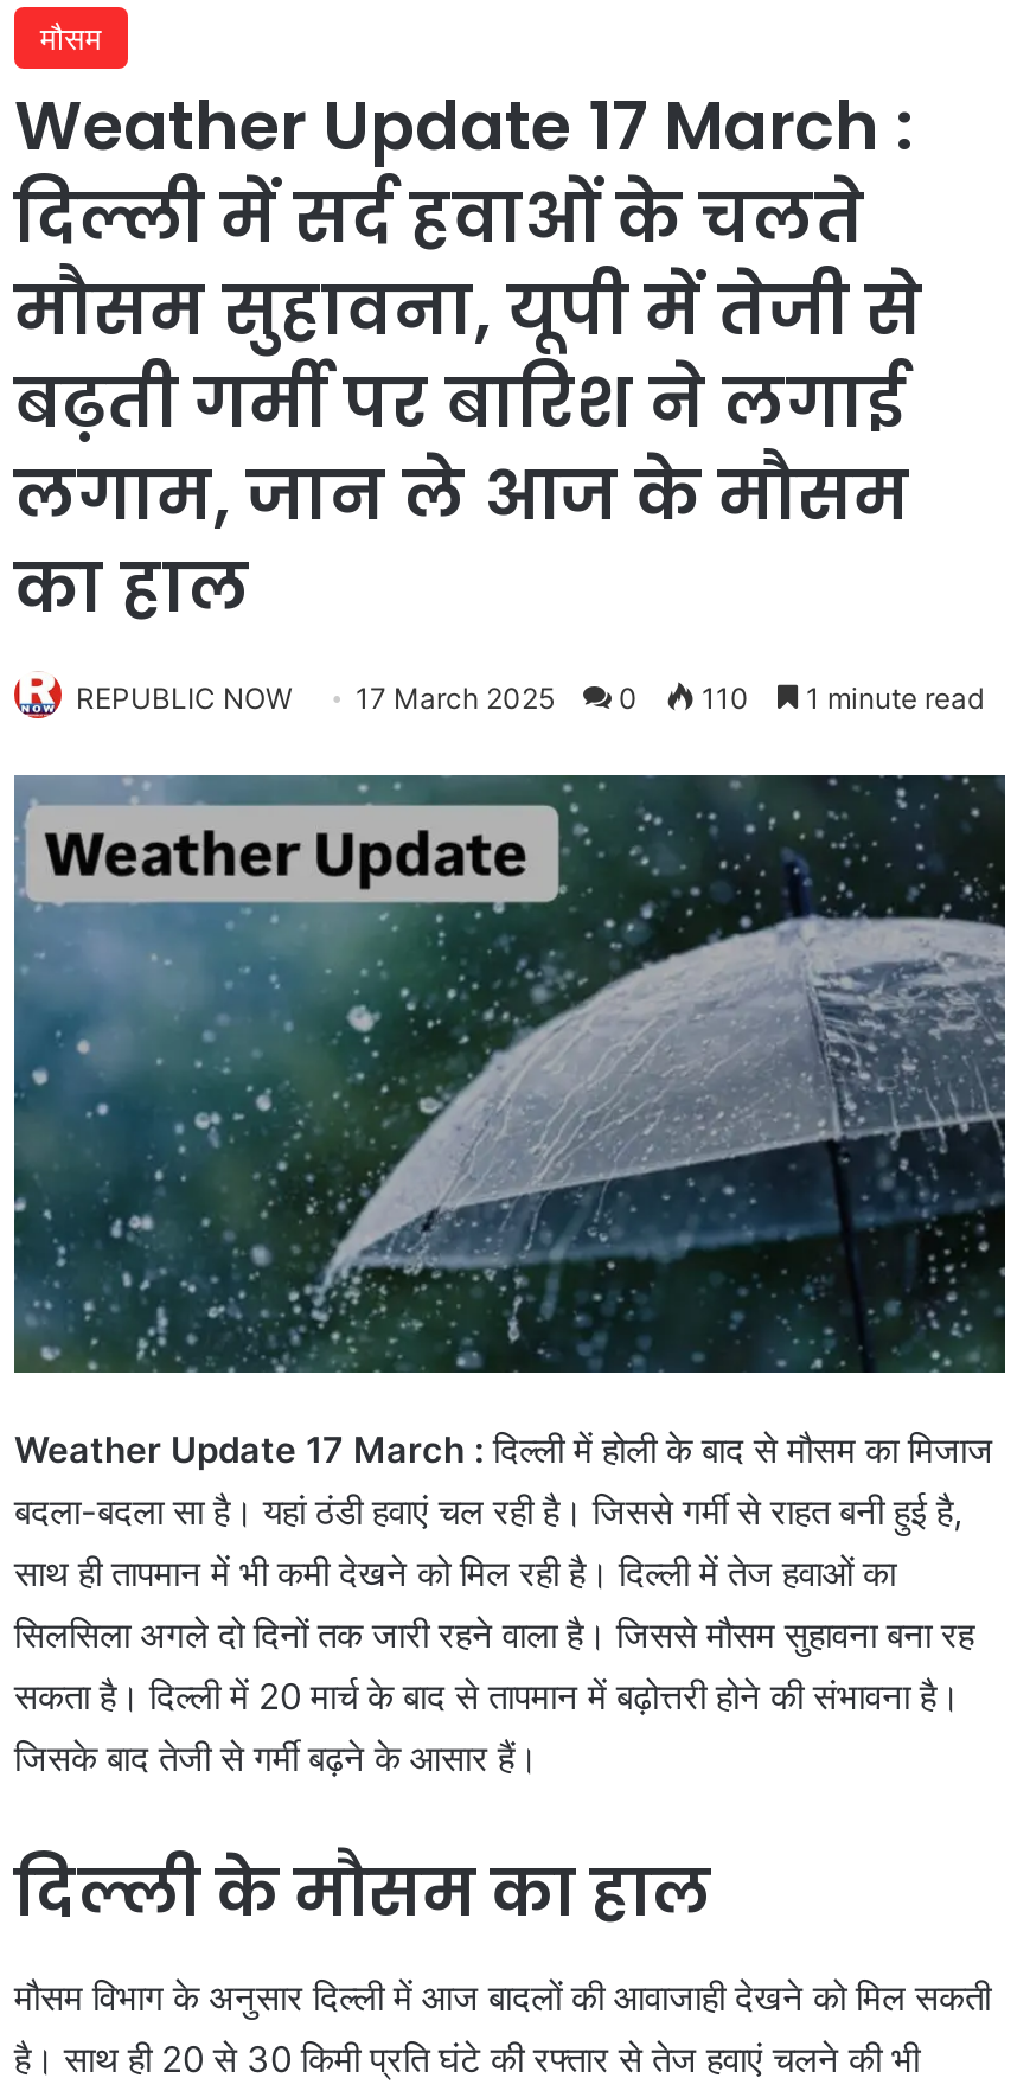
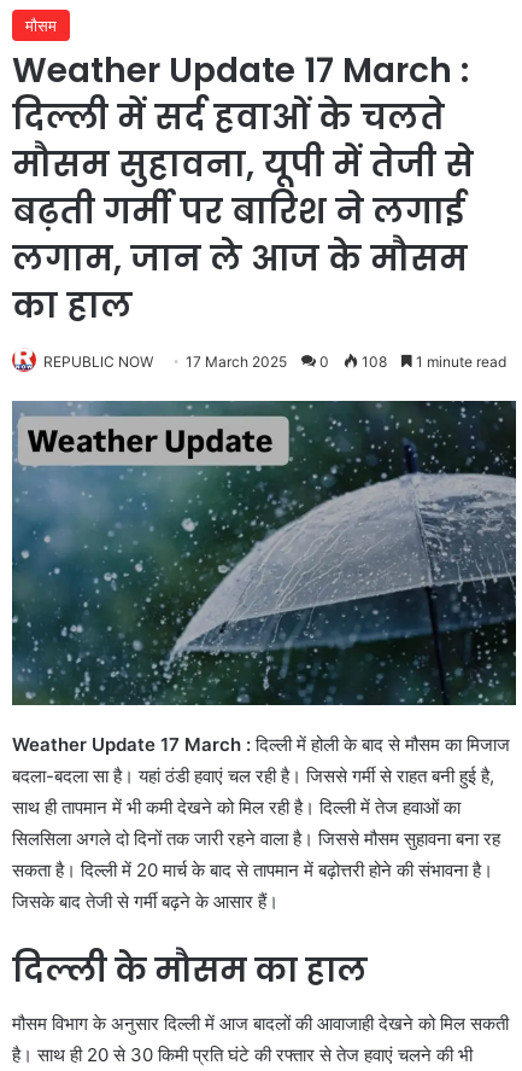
- REPUBLIC NOW 17 March 2025 0 110 1 minute read
+ REPUBLIC NOW 17 March 2025 0 108 1 minute read
